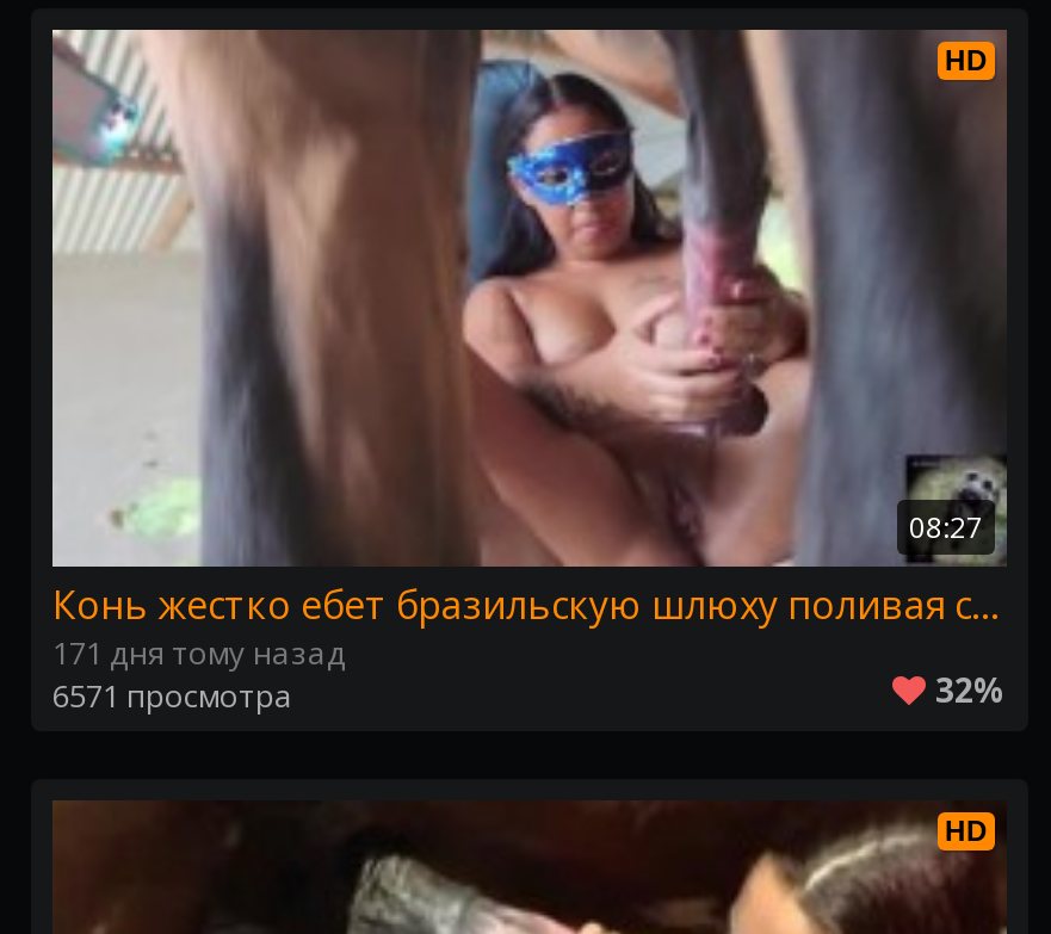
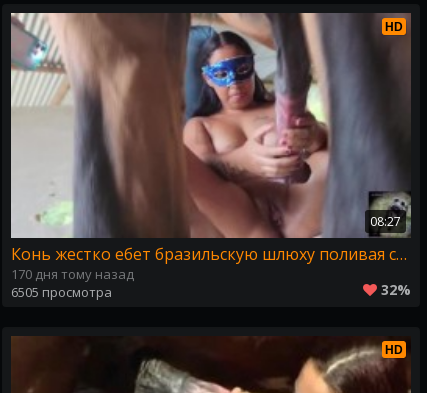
- 171 дня тому назад
+ 170 дня тому назад

- 6571 просмотра
+ 6505 просмотра
